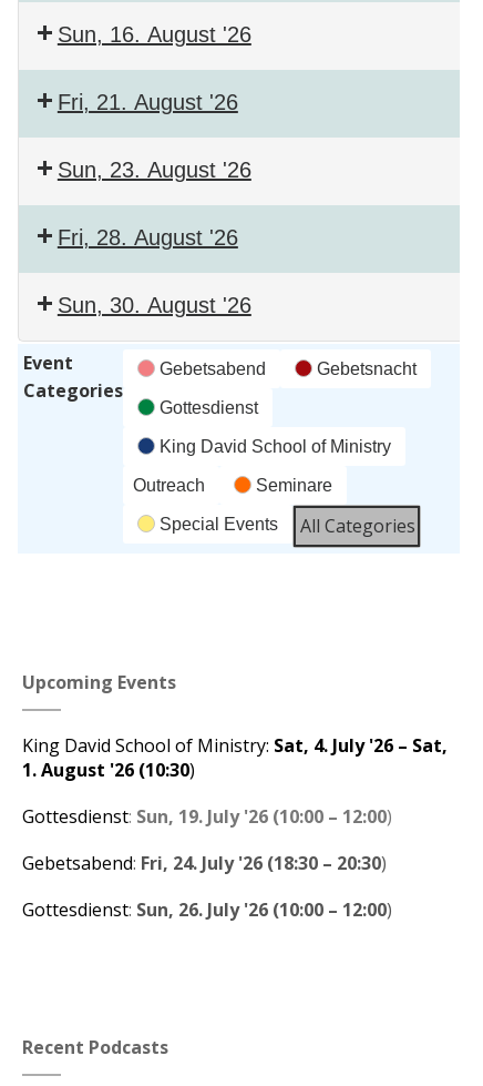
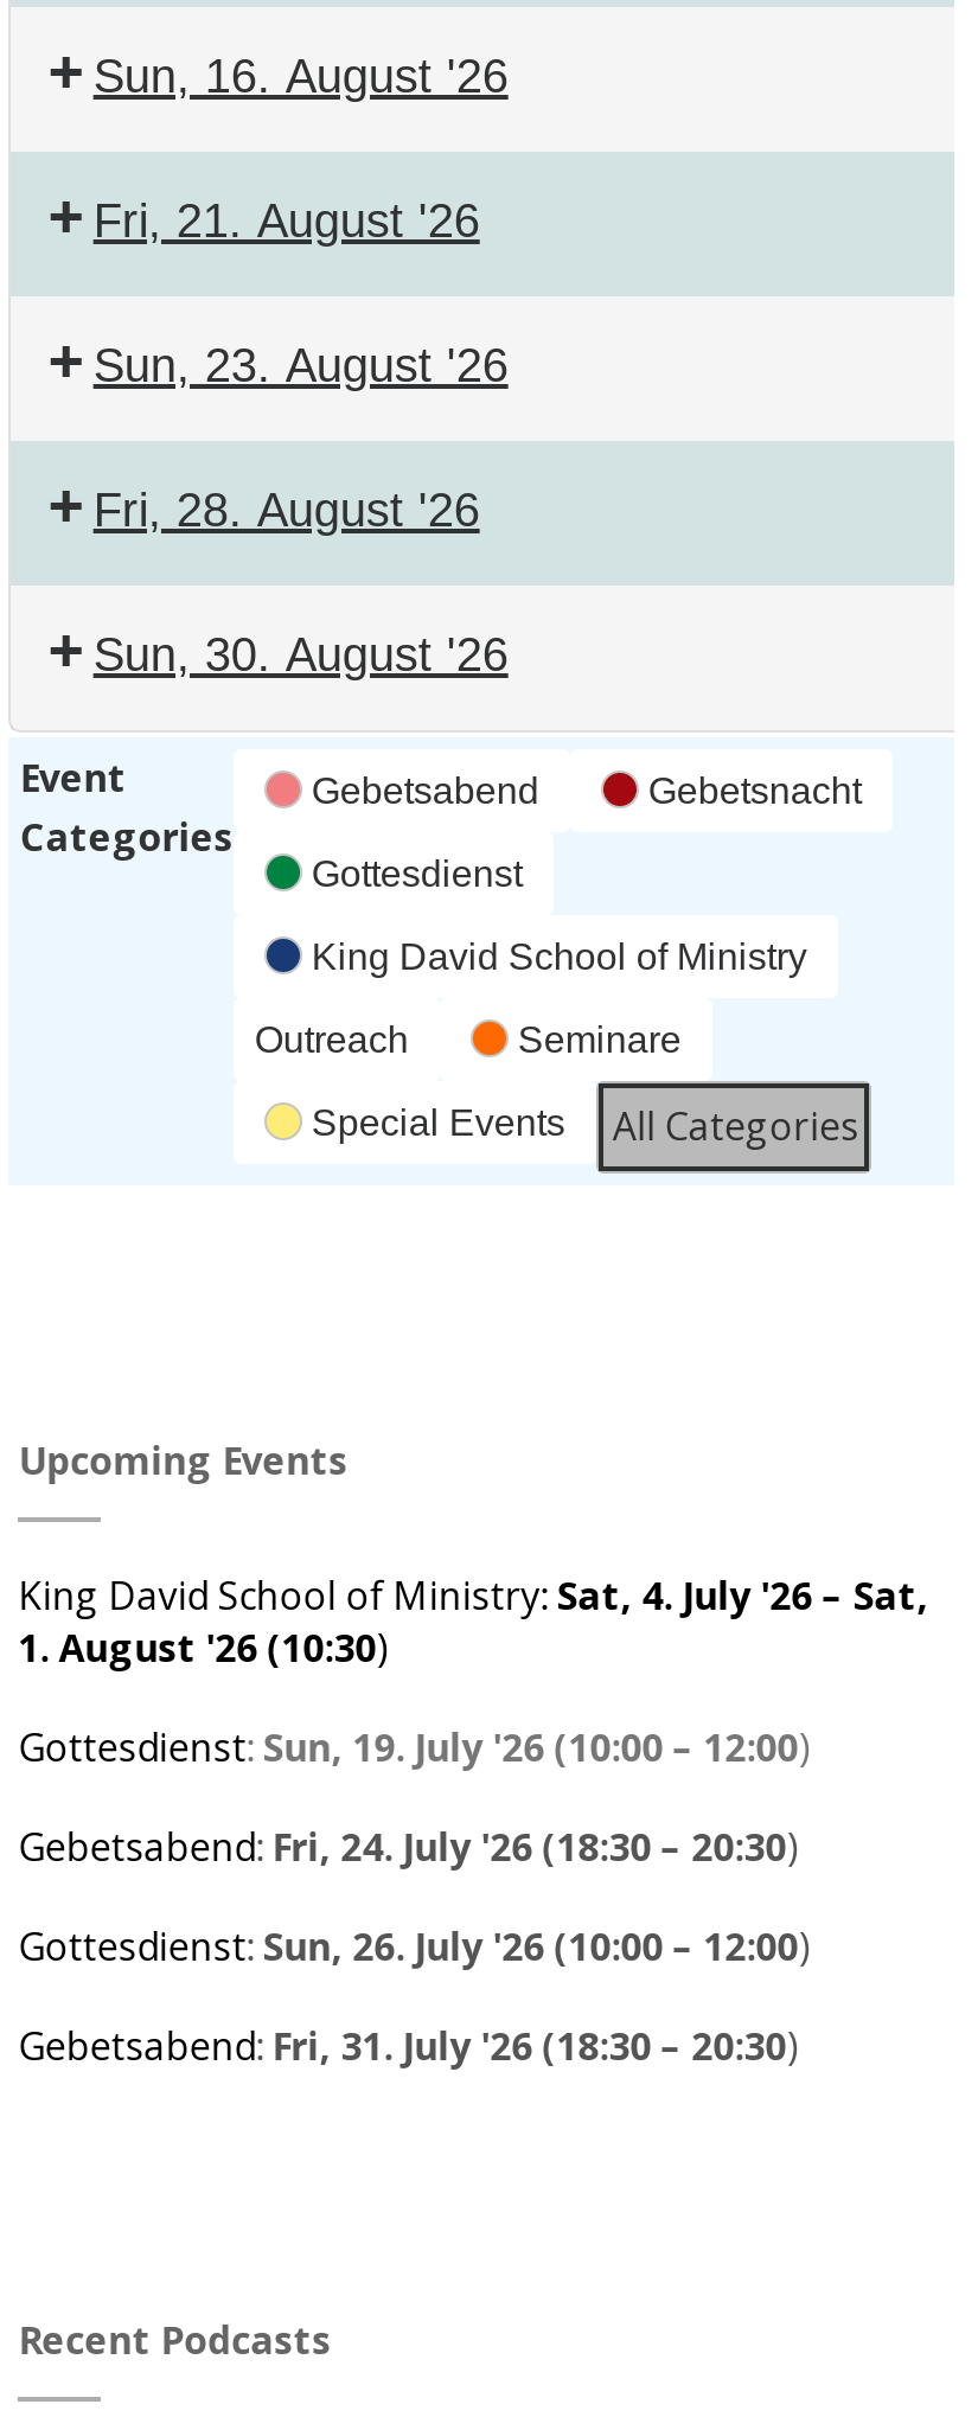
+ Gebetsabend: Fri, 31. July '26 (18:30 – 20:30)
